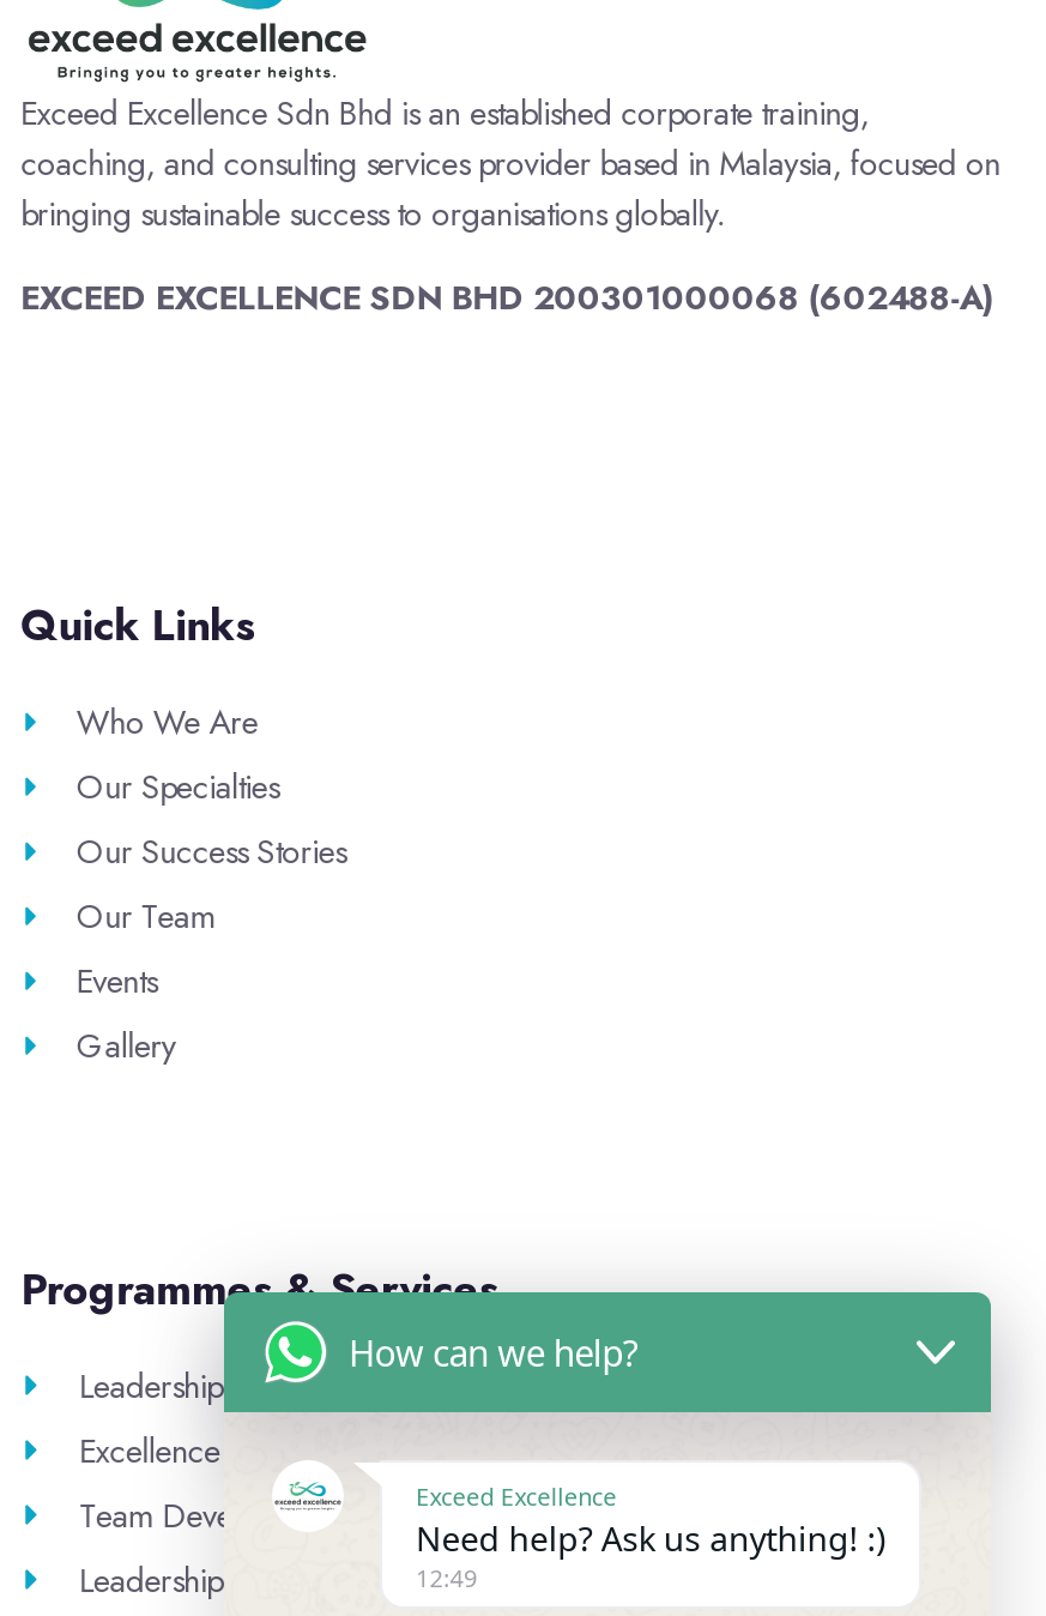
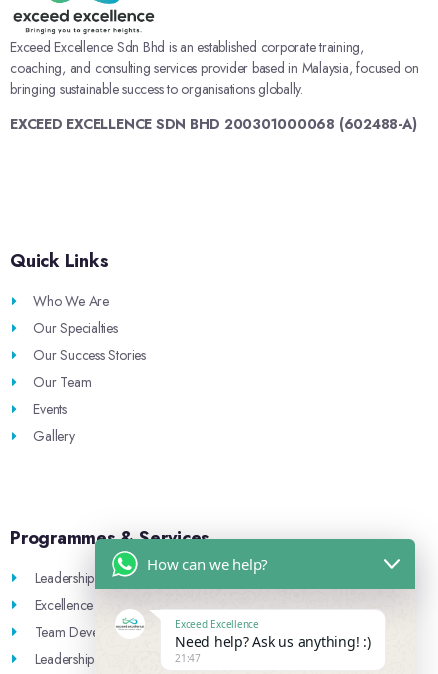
- 12:49
+ 21:47
